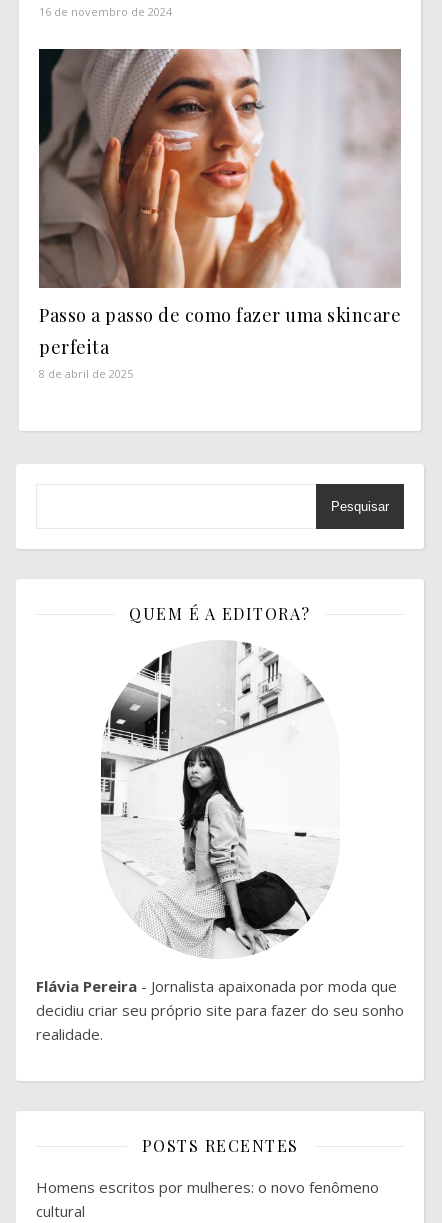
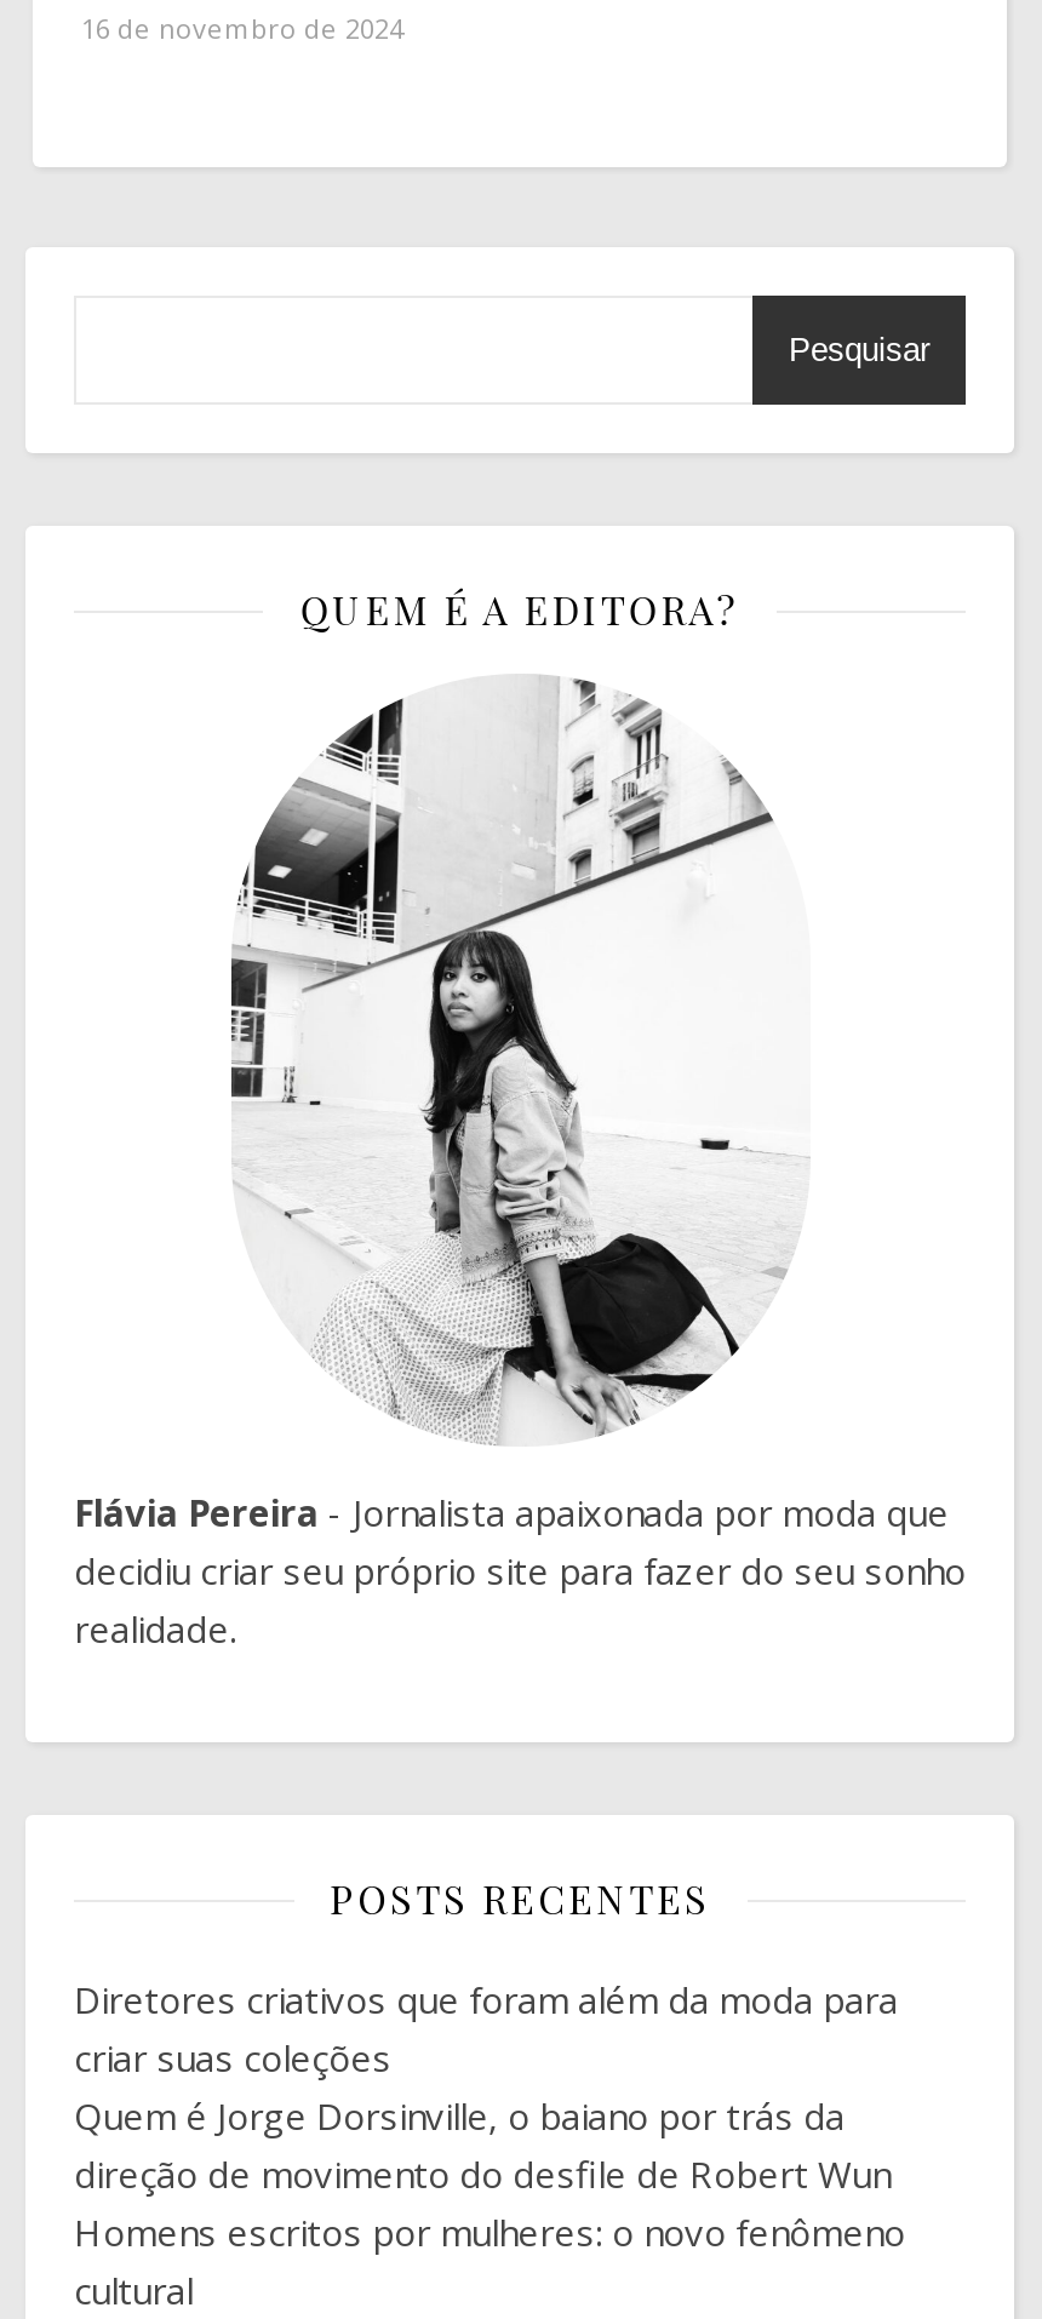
- [image]
- Passo a passo de como fazer uma skincare
- perfeita
- 8 de abril de 2025

moved up: Pesquisar | QUEM É A EDITORA? | Flávia Pereira - Jornalista apaixonada por moda que | decidiu criar seu próprio site para fazer do seu sonho | realidade. | POSTS RECENTES

+ Diretores criativos que foram além da moda para
+ criar suas coleções
+ Quem é Jorge Dorsinville, o baiano por trás da
+ direção de movimento do desfile de Robert Wun
